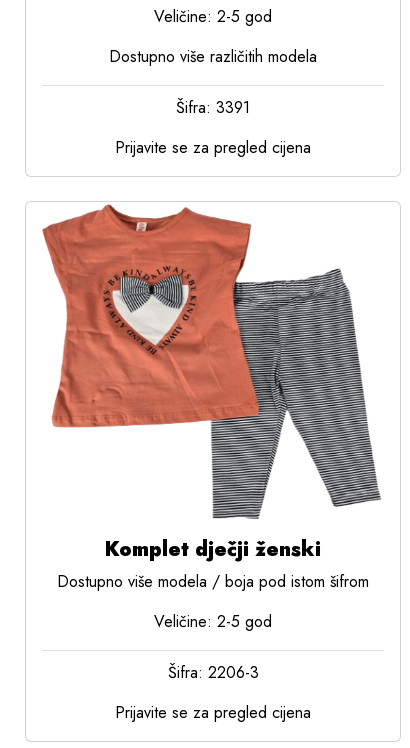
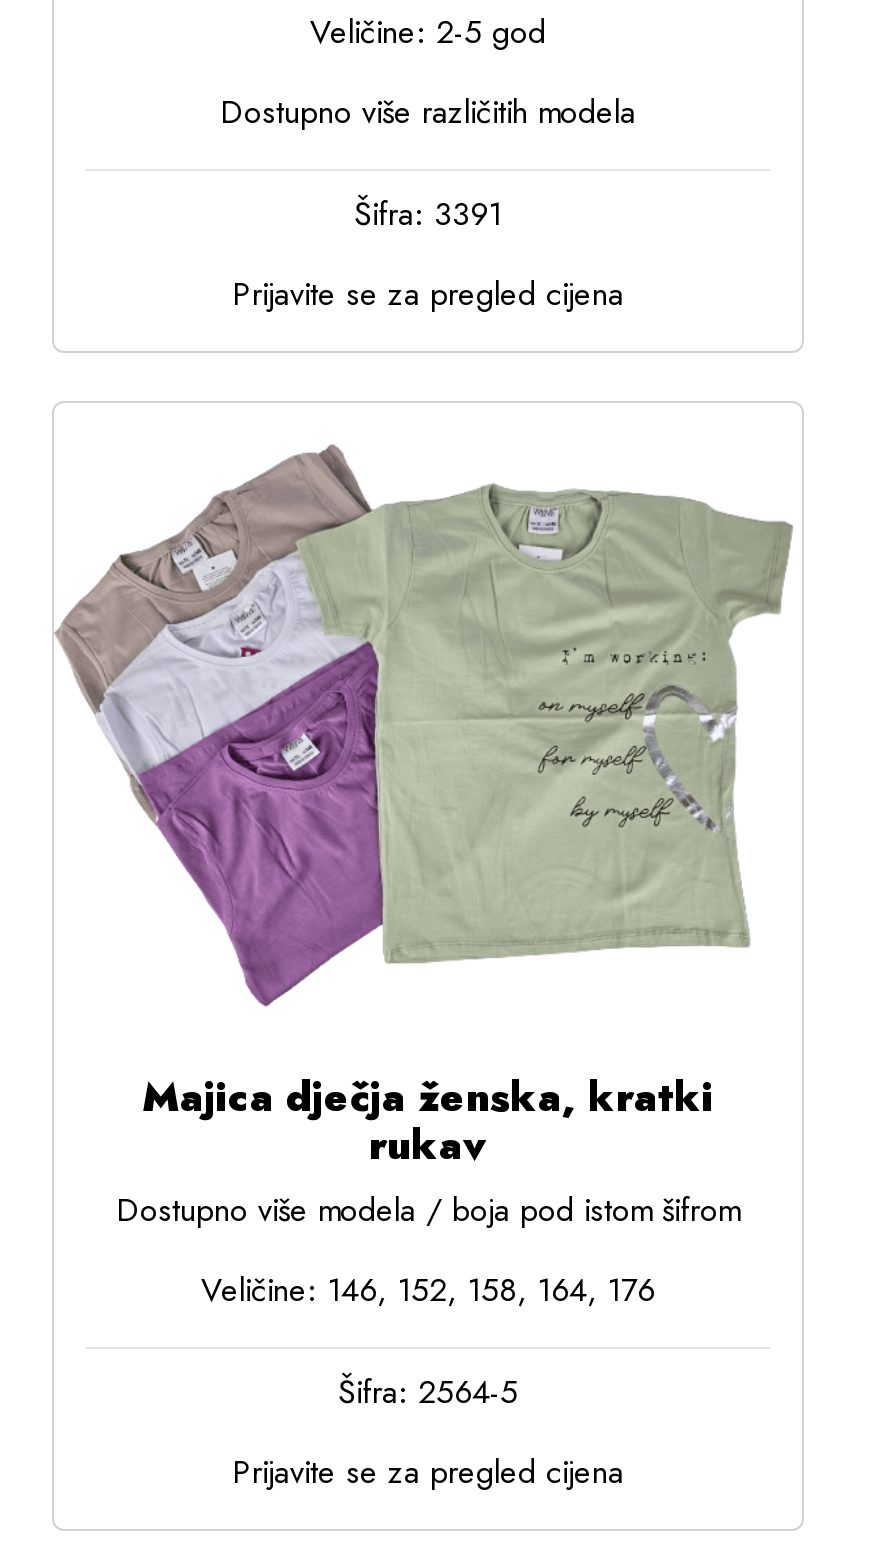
- [image]
- Komplet dječji ženski
+ [image]
+ Majica dječja ženska, kratki
+ rukav

- Veličine: 2-5 god
+ Veličine: 146, 152, 158, 164, 176

- Šifra: 2206-3
+ Šifra: 2564-5
